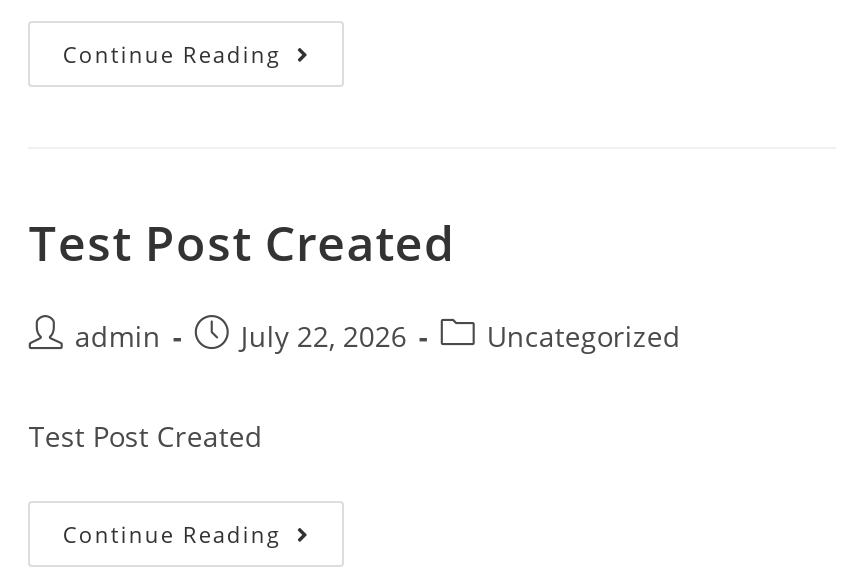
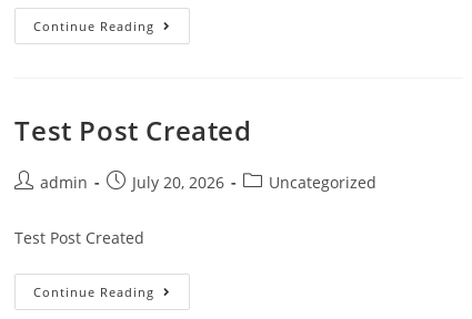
- July 22, 2026
+ July 20, 2026
